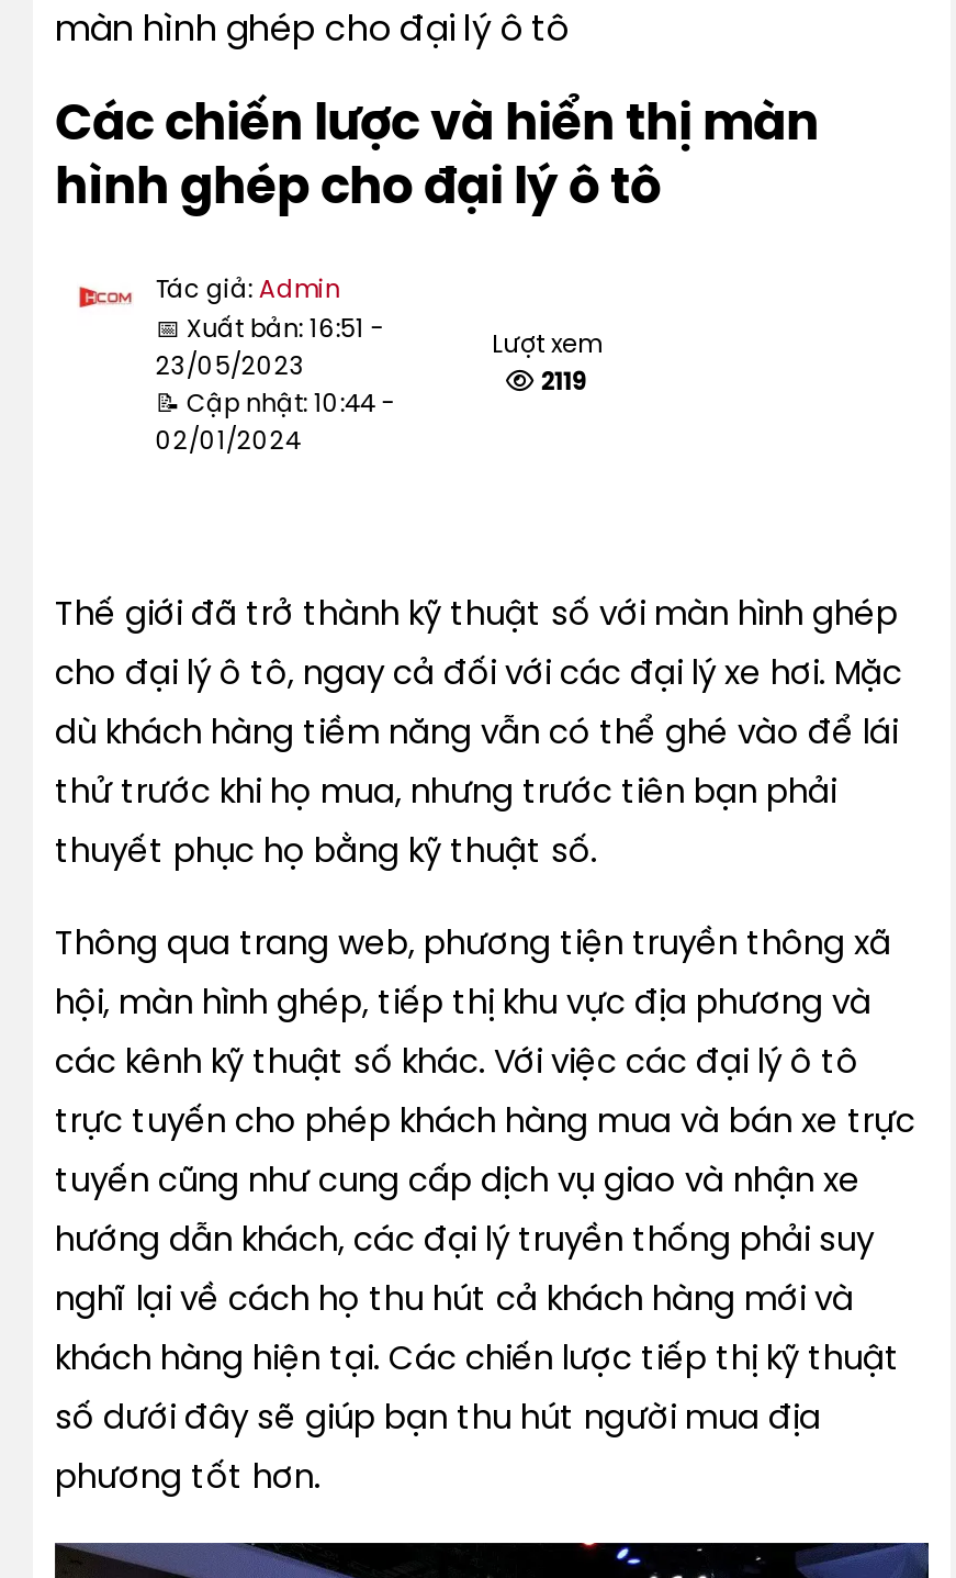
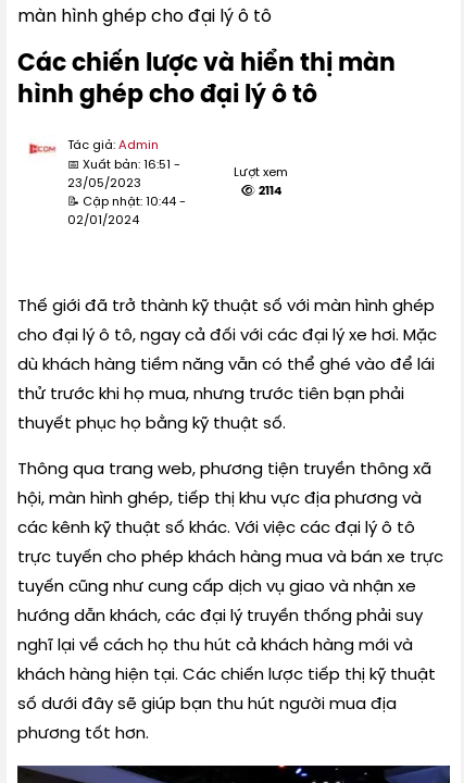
- 2119
+ 2114
